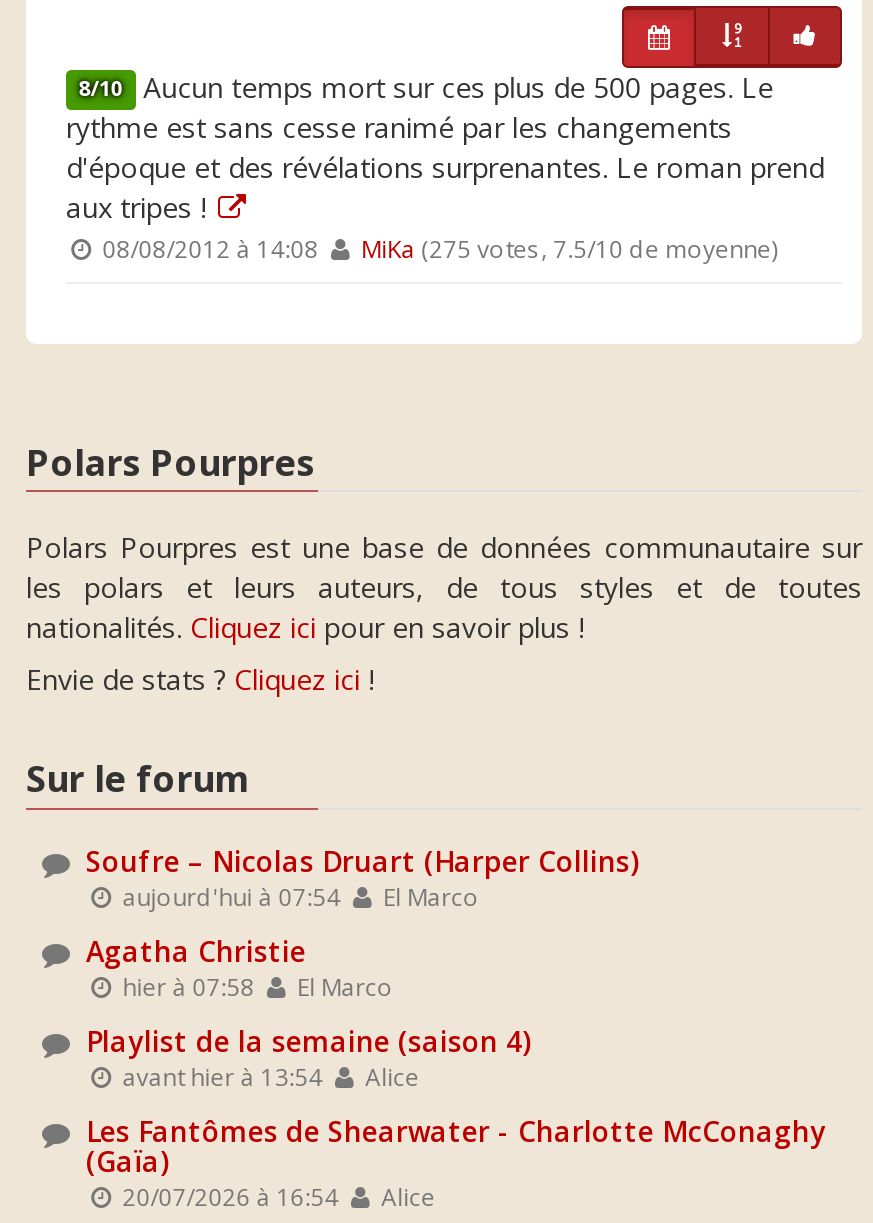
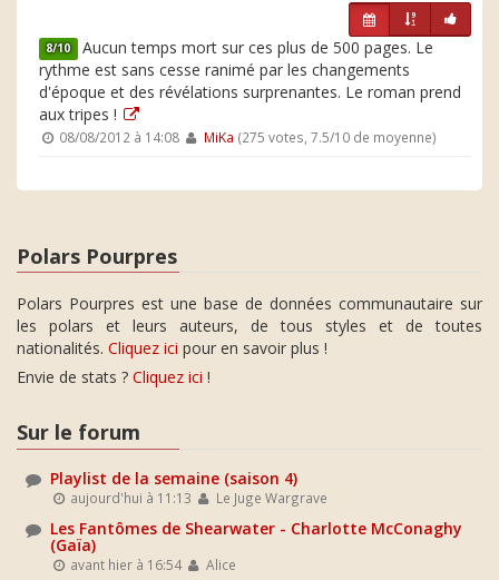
- Soufre – Nicolas Druart (Harper Collins)
- aujourd'hui à 07:54
- El Marco
- Agatha Christie
- hier à 07:58
- El Marco

- avant hier à 13:54
- Alice
+ aujourd'hui à 11:13
+ Le Juge Wargrave

- 20/07/2026 à 16:54 Alice
+ avant hier à 16:54 Alice
